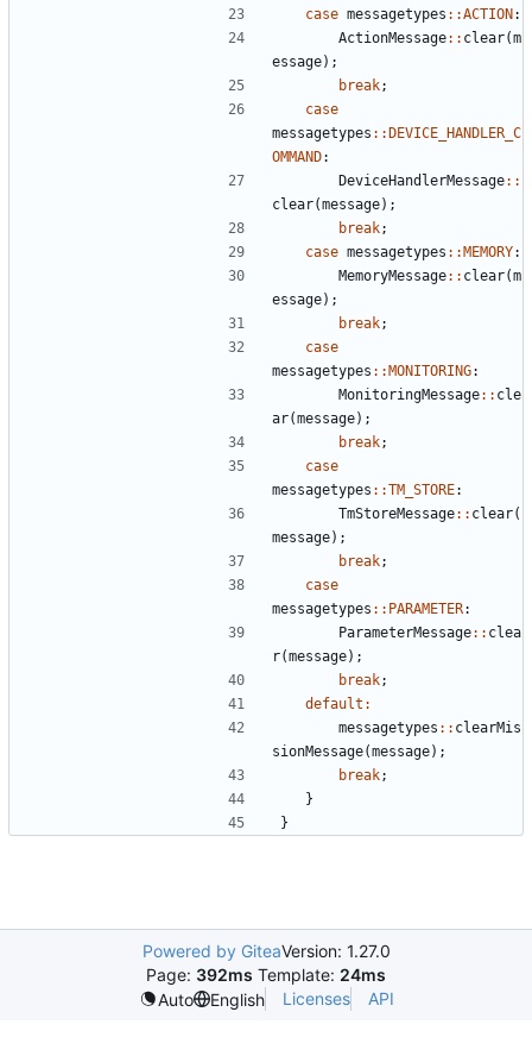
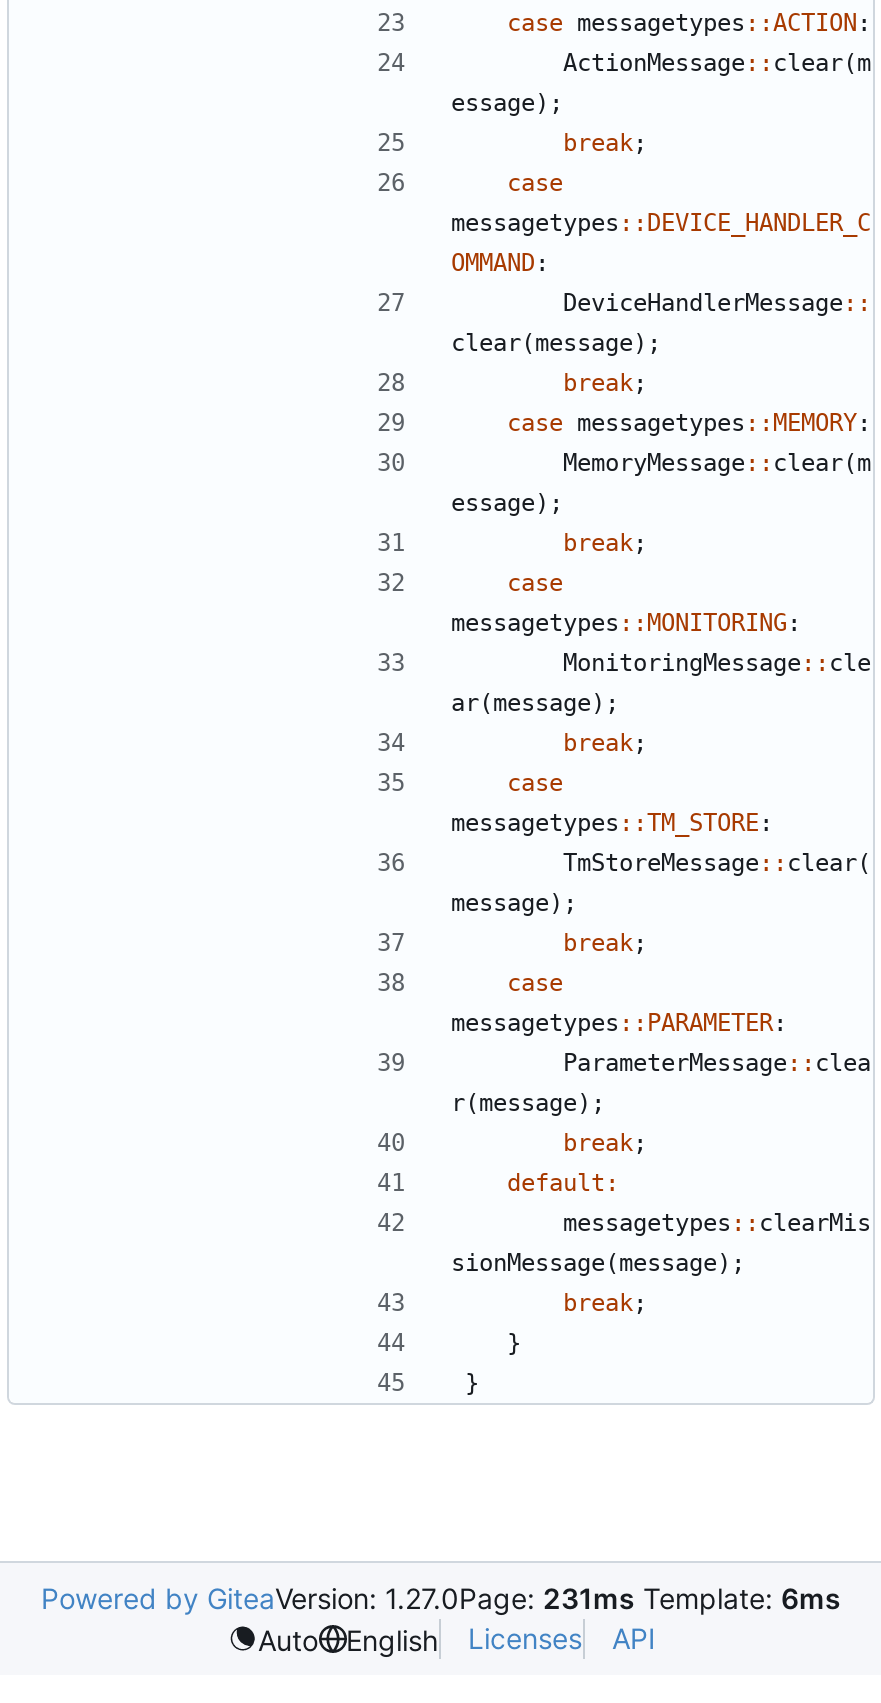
- Powered by GiteaVersion: 1.27.0
- Page: 392ms Template: 24ms
+ Powered by GiteaVersion: 1.27.0Page: 231ms Template: 6ms
